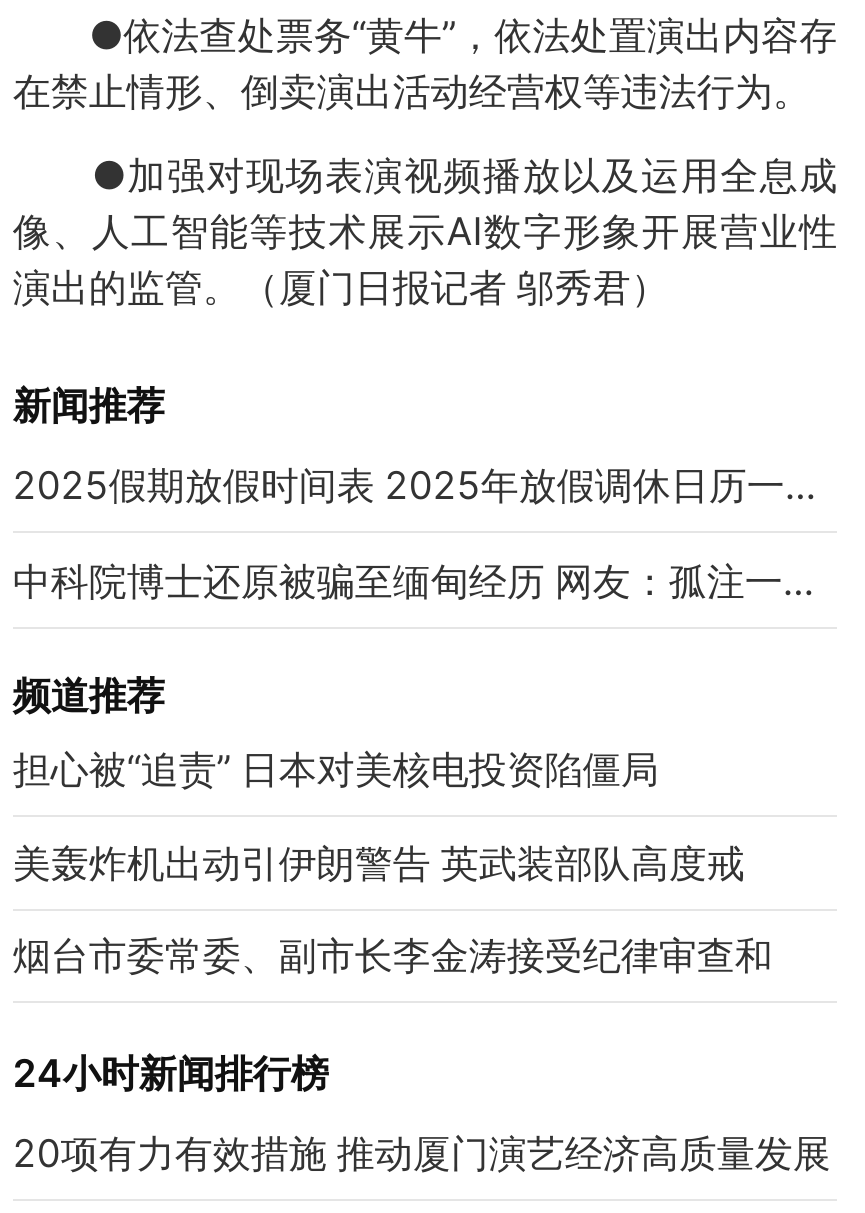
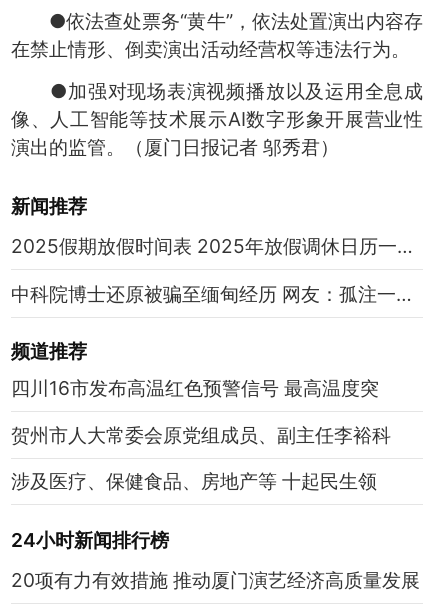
- 担心被“追责” 日本对美核电投资陷僵局
+ 四川16市发布高温红色预警信号 最高温度突

- 美轰炸机出动引伊朗警告 英武装部队高度戒
+ 贺州市人大常委会原党组成员、副主任李裕科

- 烟台市委常委、副市长李金涛接受纪律审查和
+ 涉及医疗、保健食品、房地产等 十起民生领
